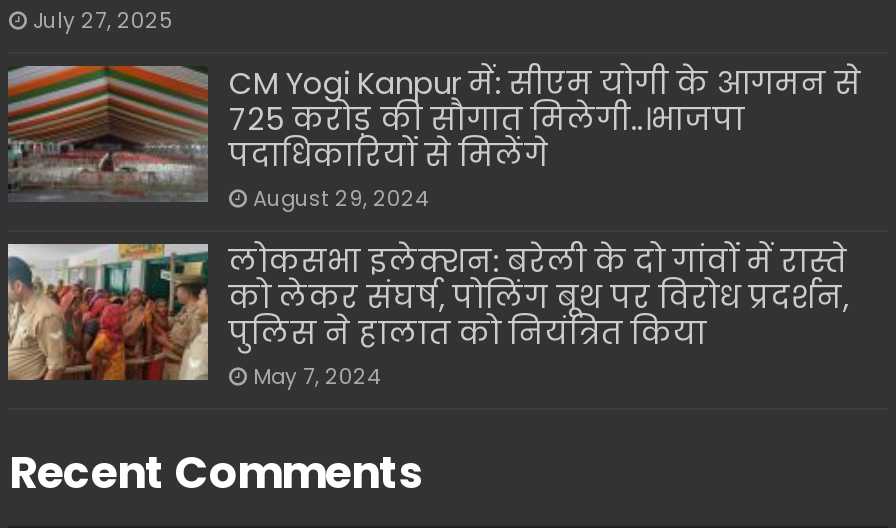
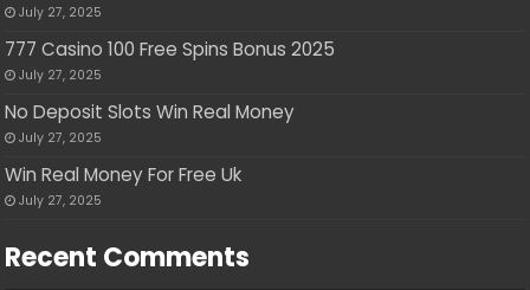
- CM Yogi Kanpur में: सीएम योगी के आगमन से
- 725 करोड़ की सौगात मिलेगी..।भाजपा
- पदाधिकारियों से मिलेंगे
- August 29, 2024
- लोकसभा इलेक्शन: बरेली के दो गांवों में रास्ते
- को लेकर संघर्ष, पोलिंग बूथ पर विरोध प्रदर्शन,
- पुलिस ने हालात को नियंत्रित किया
- May 7, 2024
+ 777 Casino 100 Free Spins Bonus 2025
+ July 27, 2025
+ No Deposit Slots Win Real Money
+ July 27, 2025
+ Win Real Money For Free Uk
+ July 27, 2025
